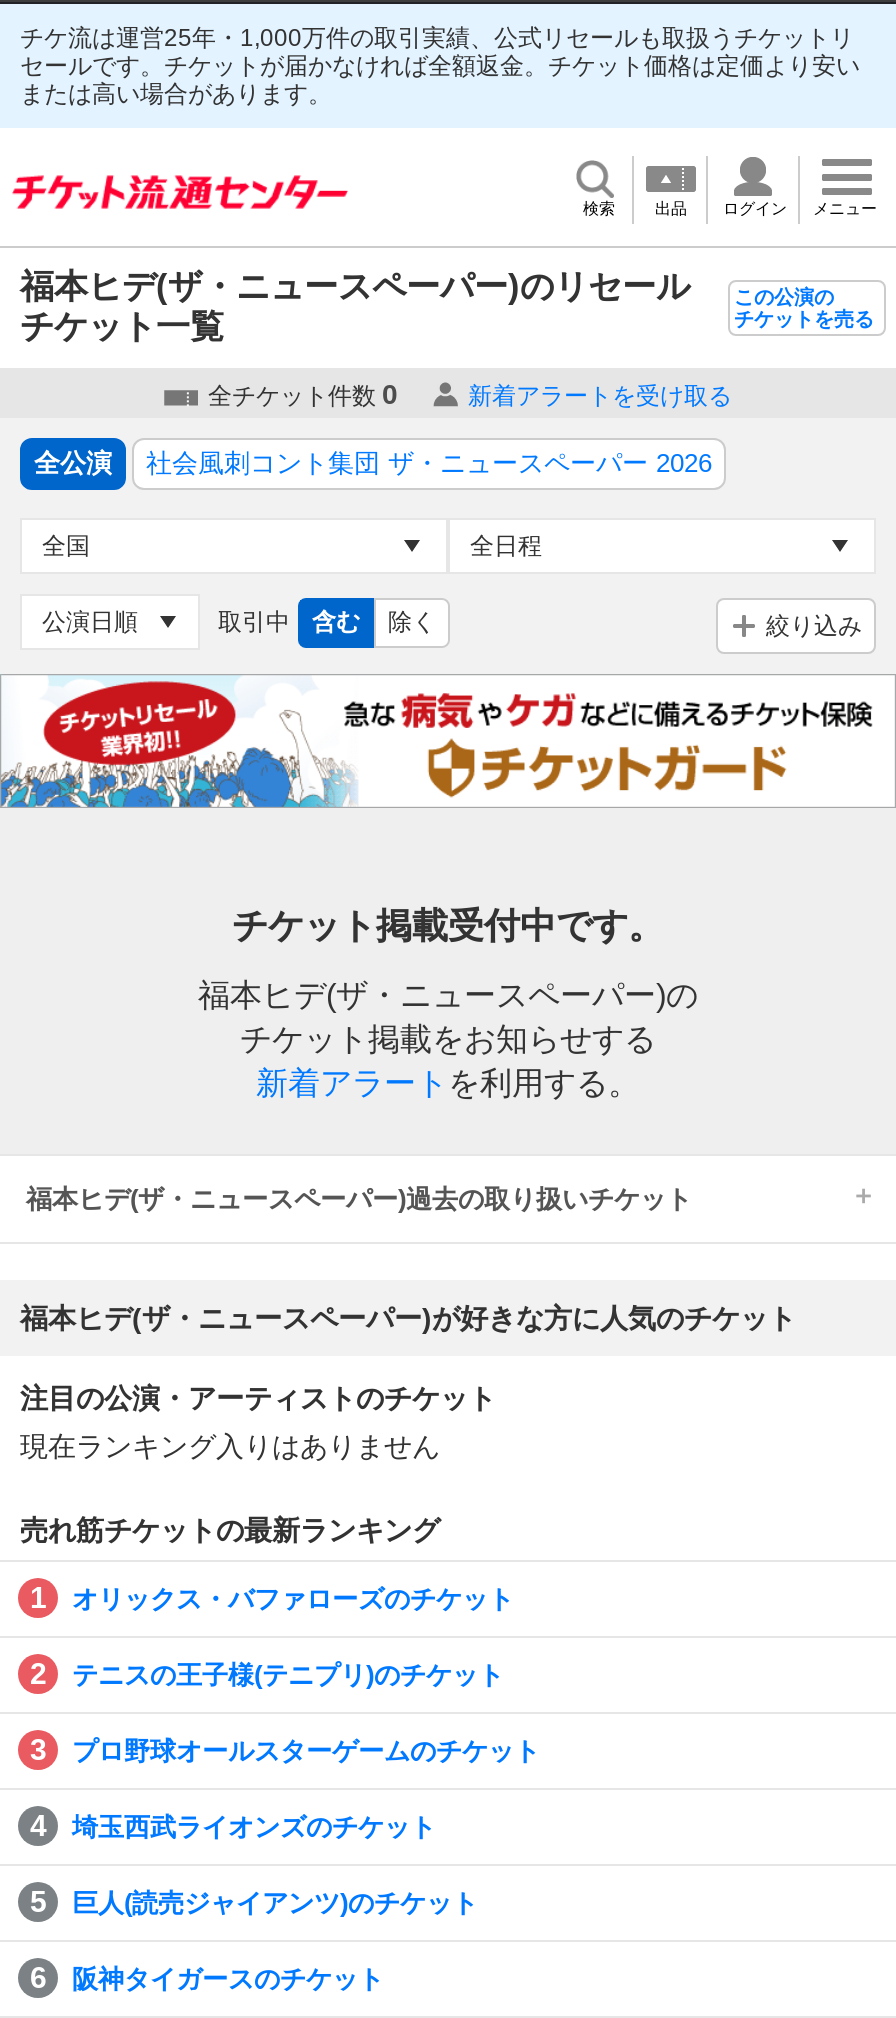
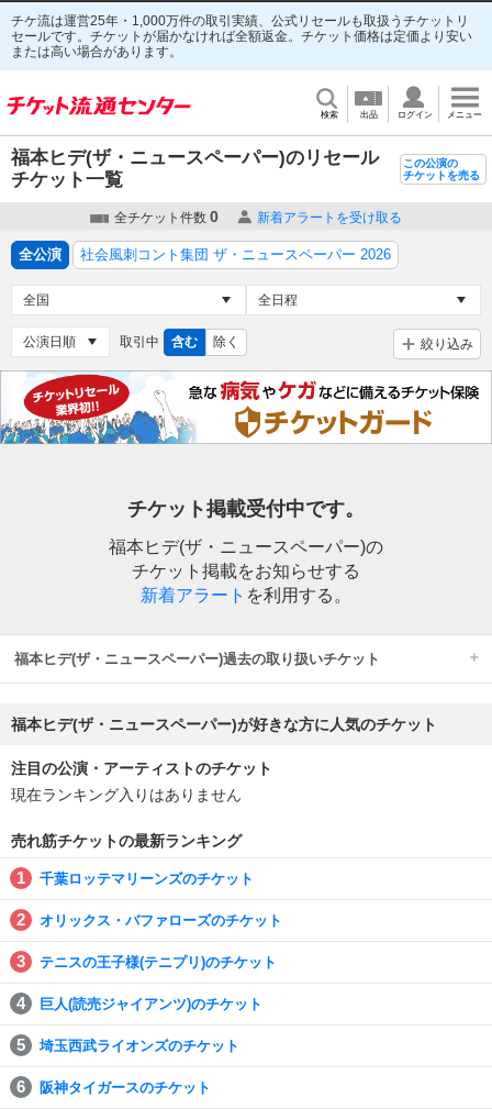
+ 千葉ロッテマリーンズのチケット

moved down: オリックス・バファローズのチケット | テニスの王子様(テニプリ)のチケット

- プロ野球オールスターゲームのチケット

moved down: 埼玉西武ライオンズのチケット

moved up: 巨人(読売ジャイアンツ)のチケット
